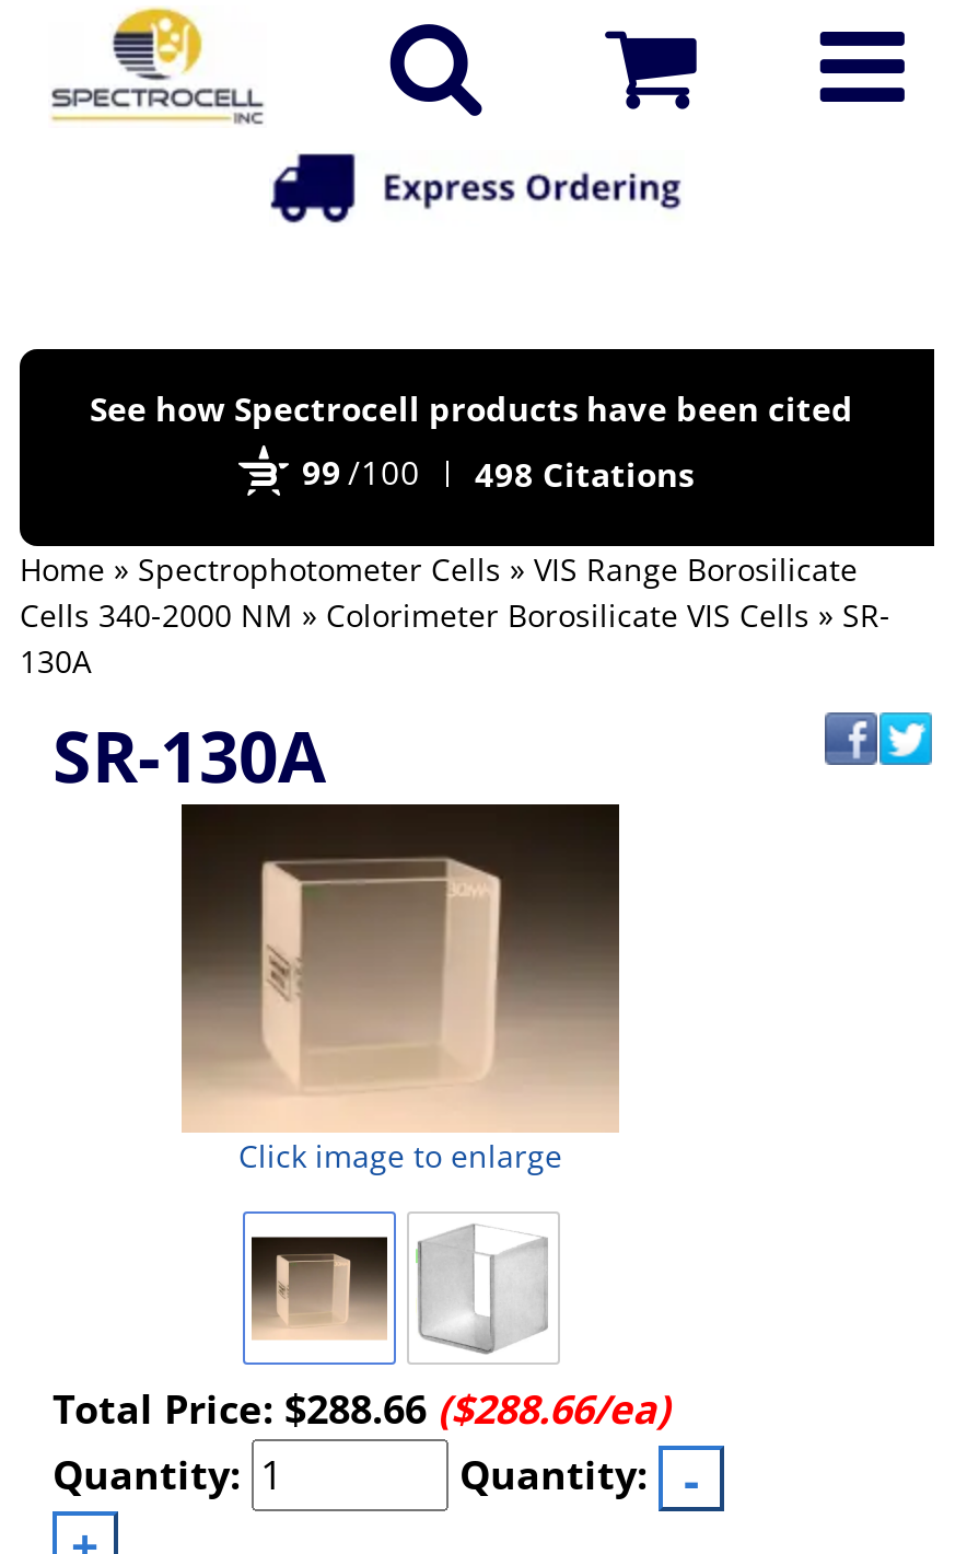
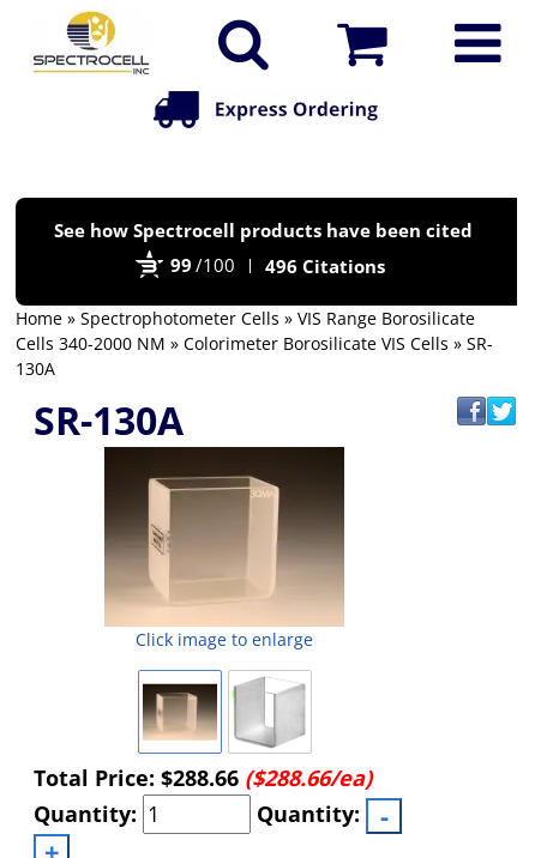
- 99 /100 498 Citations
+ 99 /100 496 Citations
